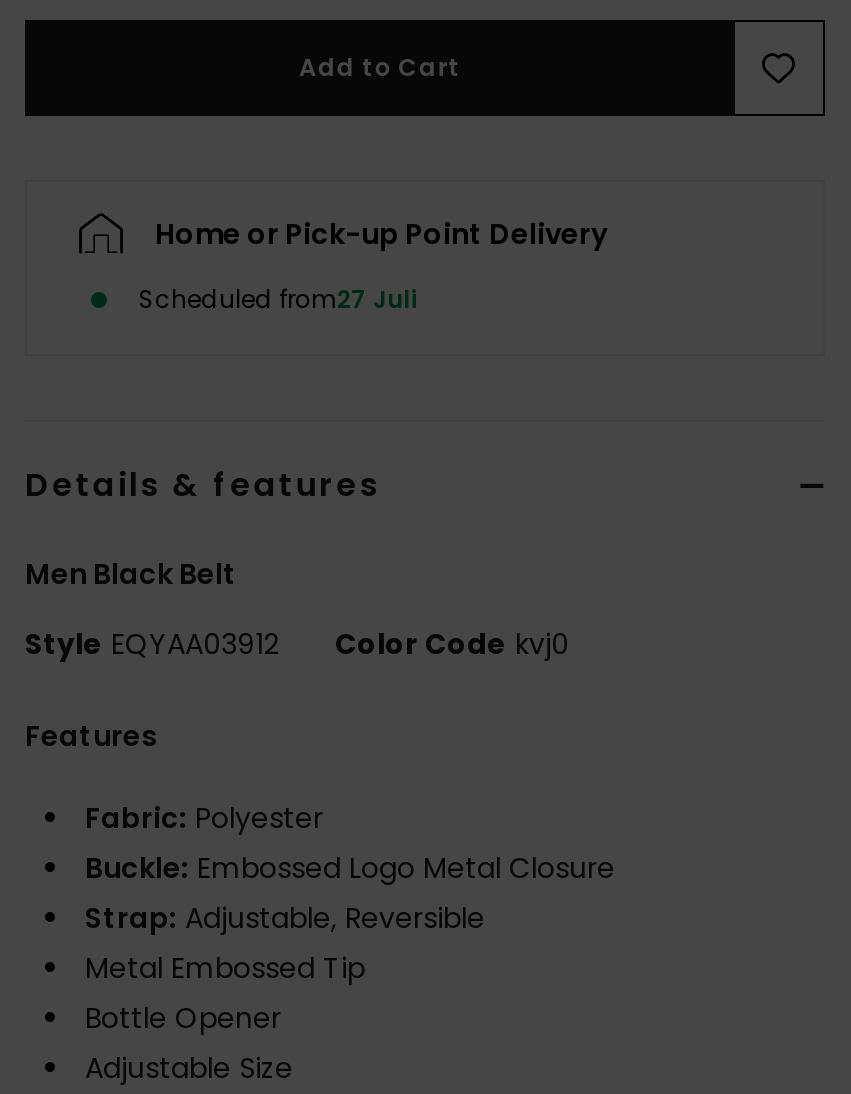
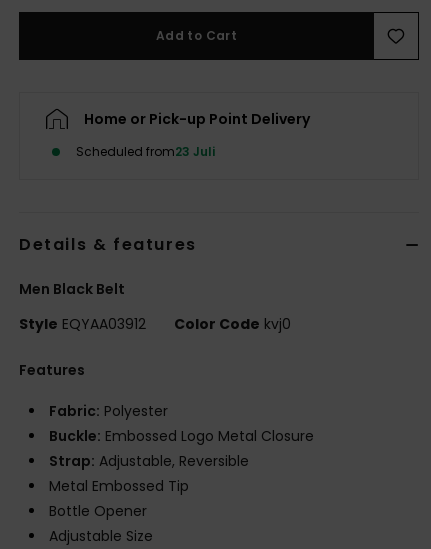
- Scheduled from27 Juli
+ Scheduled from23 Juli
